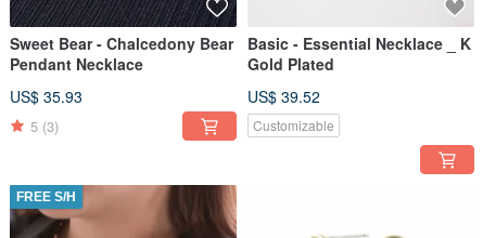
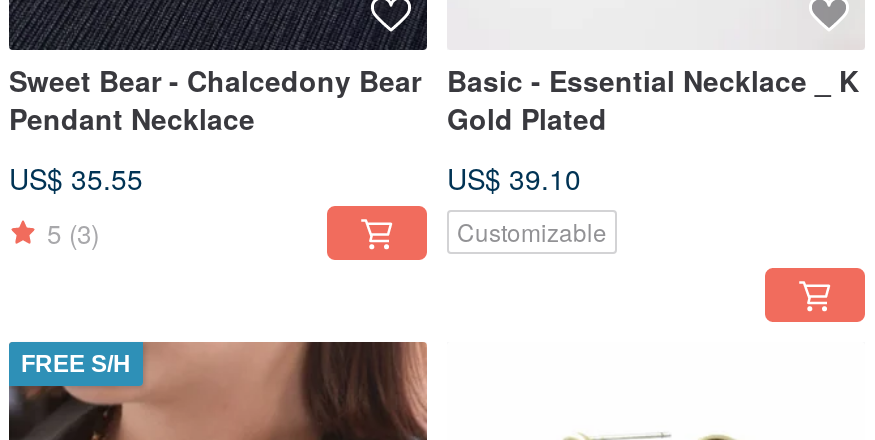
- US$ 35.93
+ US$ 35.55

- US$ 39.52
+ US$ 39.10
